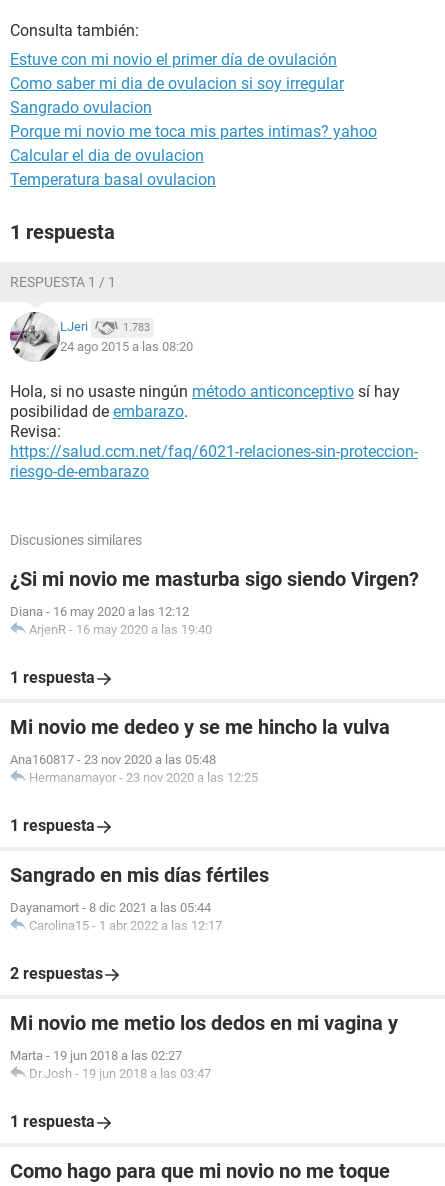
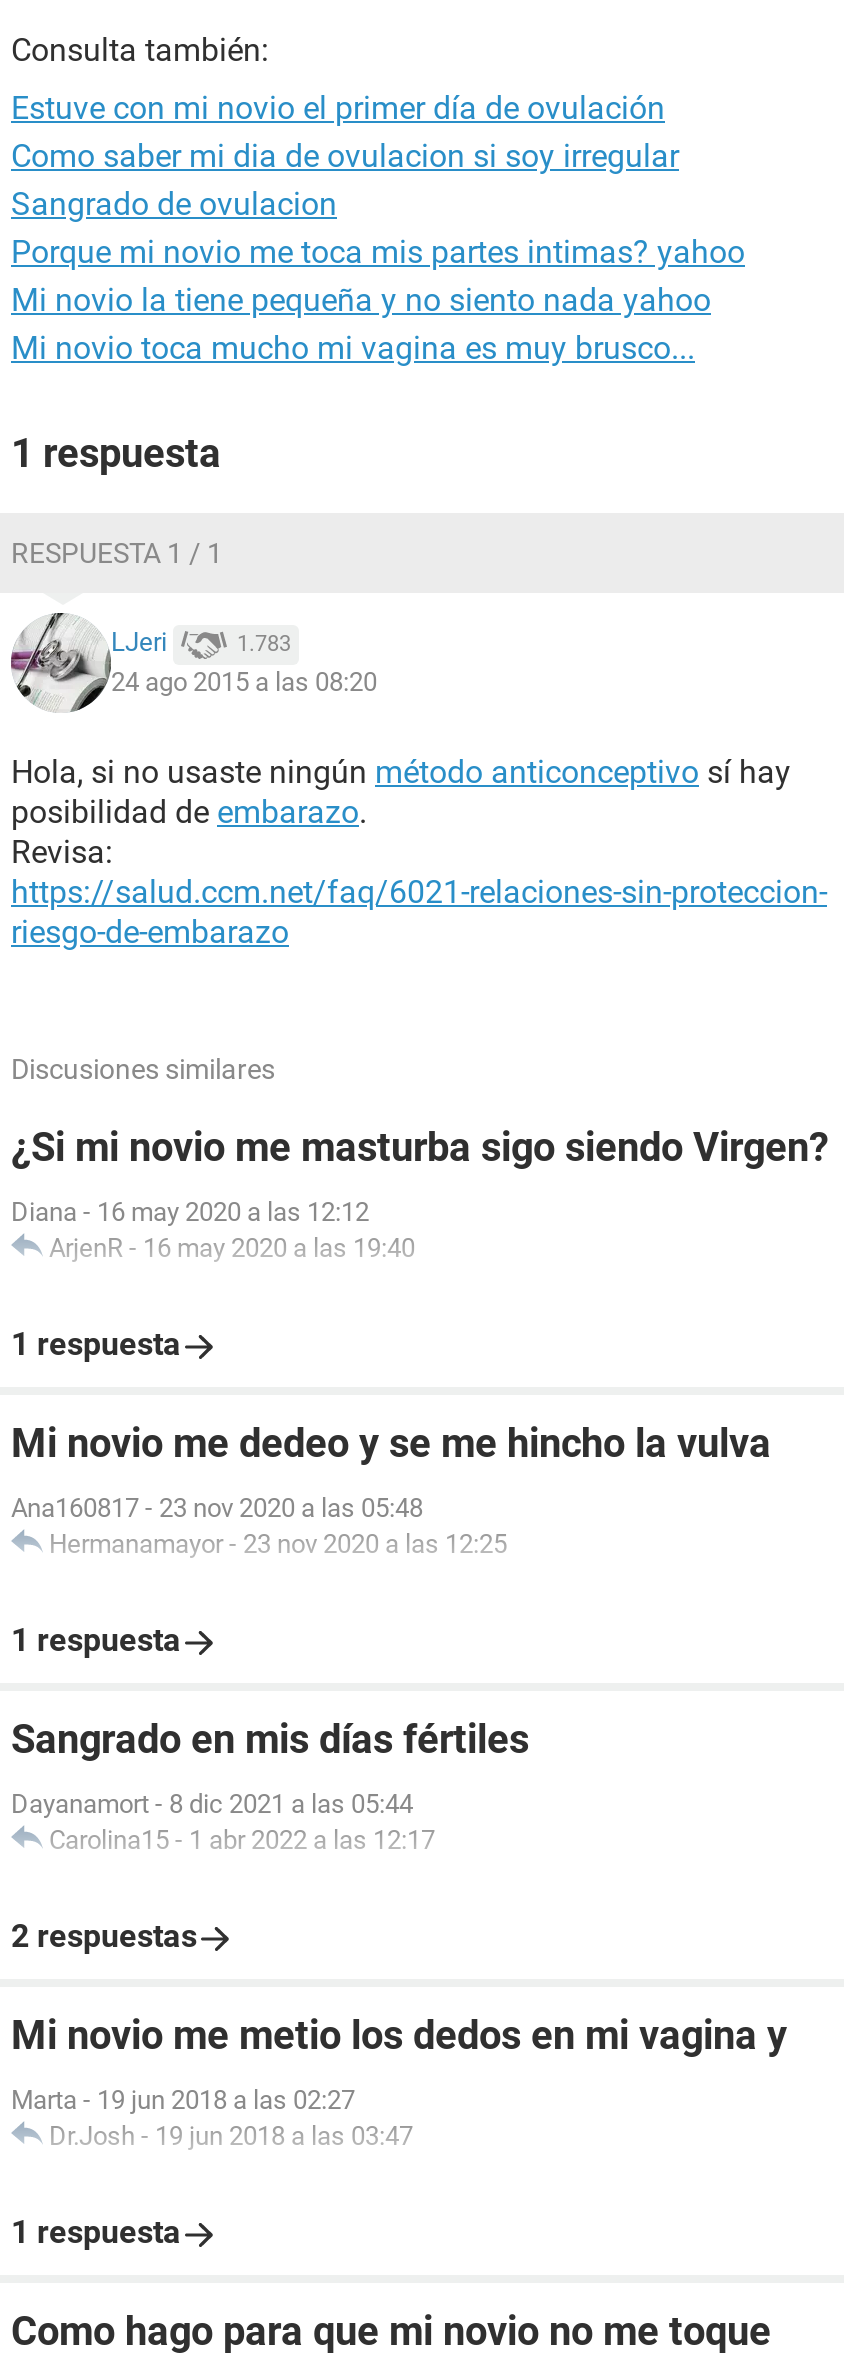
- Sangrado ovulacion
+ Sangrado de ovulacion

- Calcular el dia de ovulacion
- Temperatura basal ovulacion
+ Mi novio la tiene pequeña y no siento nada yahoo
+ Mi novio toca mucho mi vagina es muy brusco...
